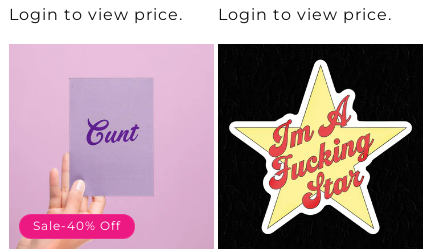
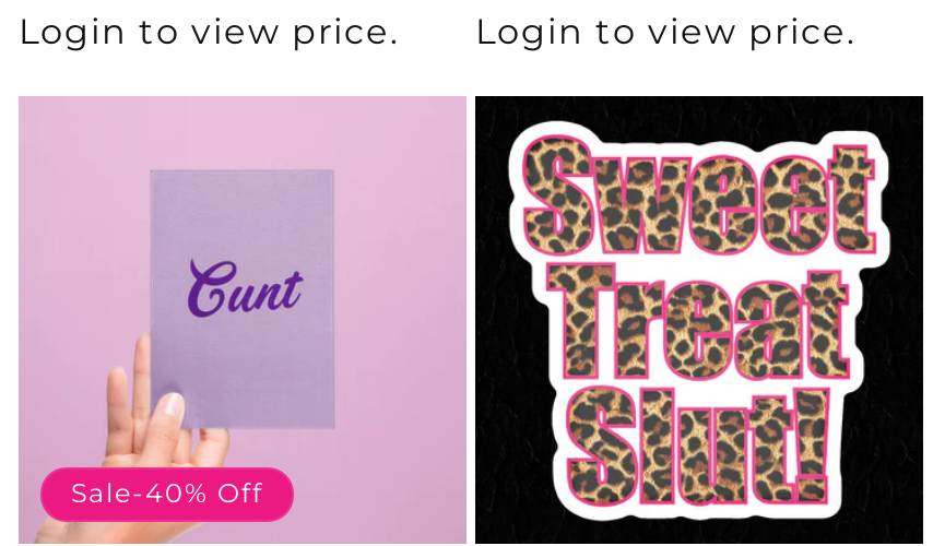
- [image]
+ [image]
